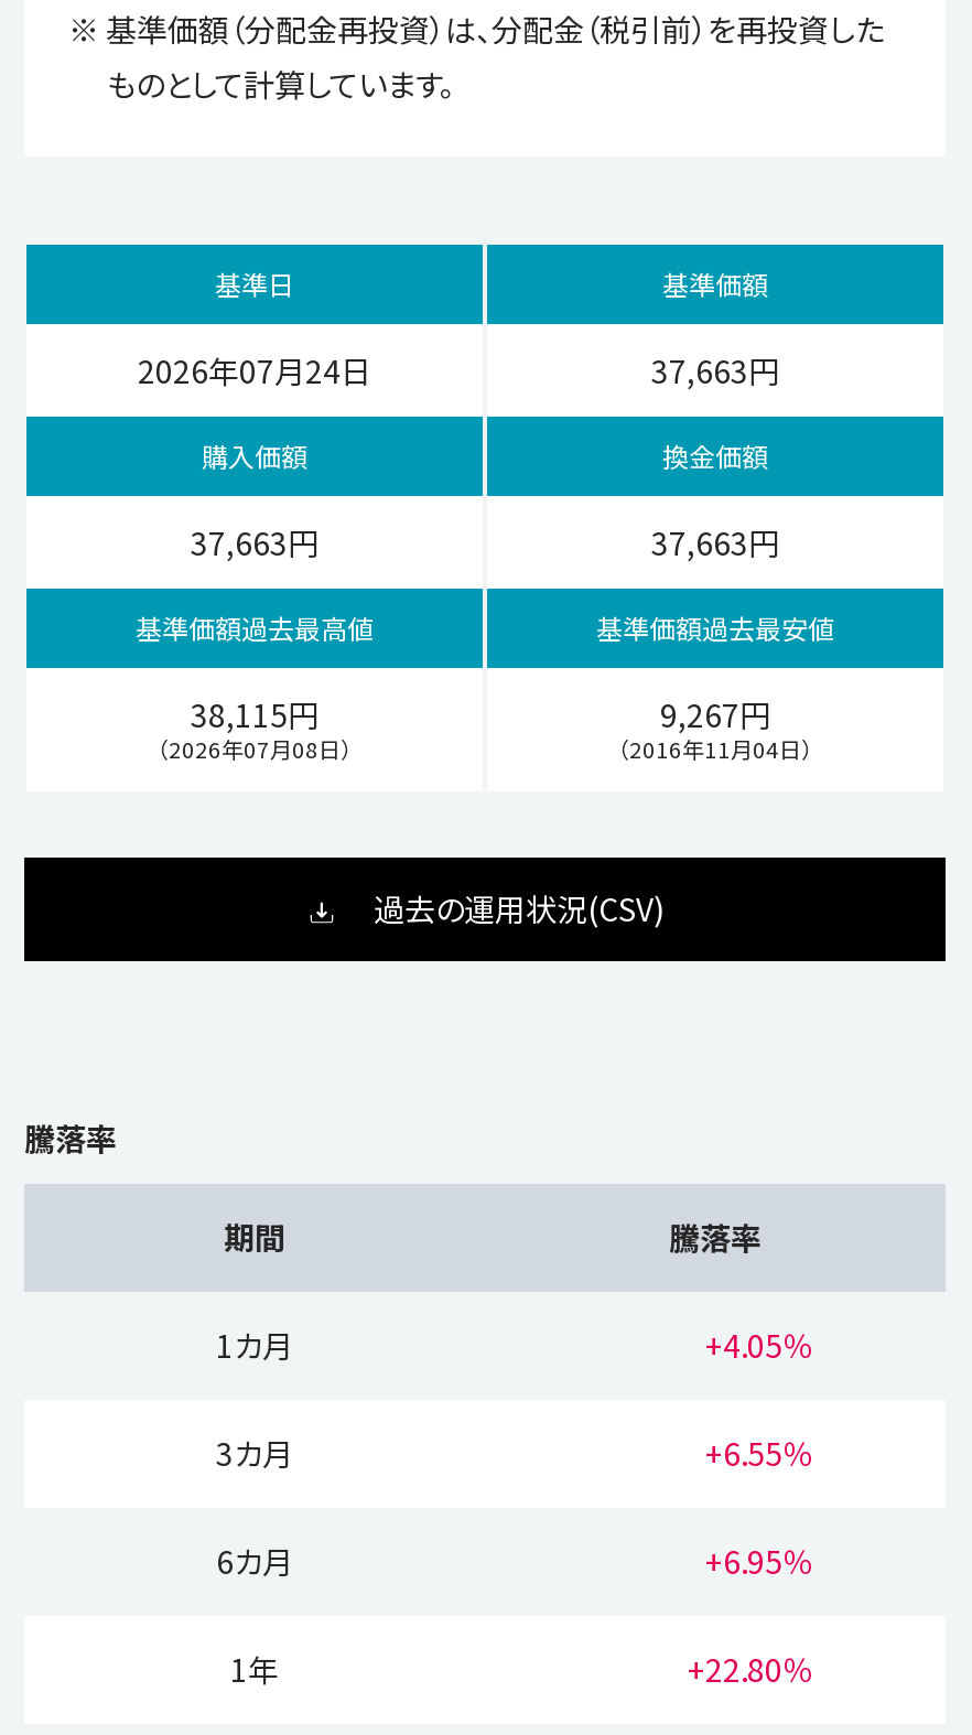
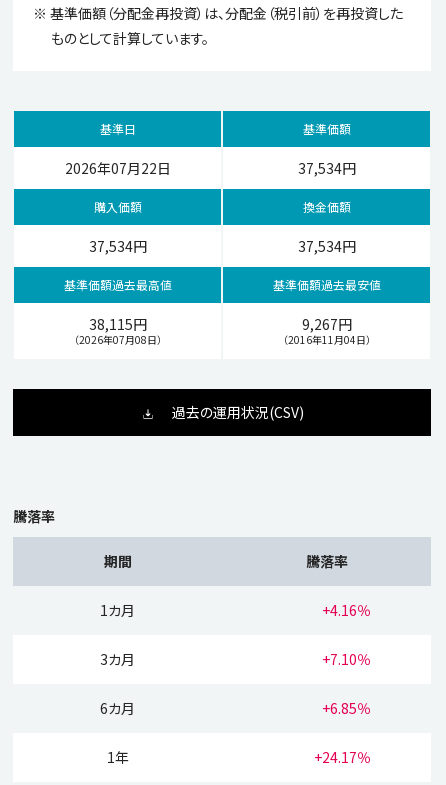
- 2026年07月24日
+ 2026年07月22日

- 37,663円
+ 37,534円

- 37,663円
+ 37,534円

- 37,663円
+ 37,534円

- +4.05％
+ +4.16％

- +6.55％
+ +7.10％

- +6.95％
+ +6.85％

- +22.80％
+ +24.17％
